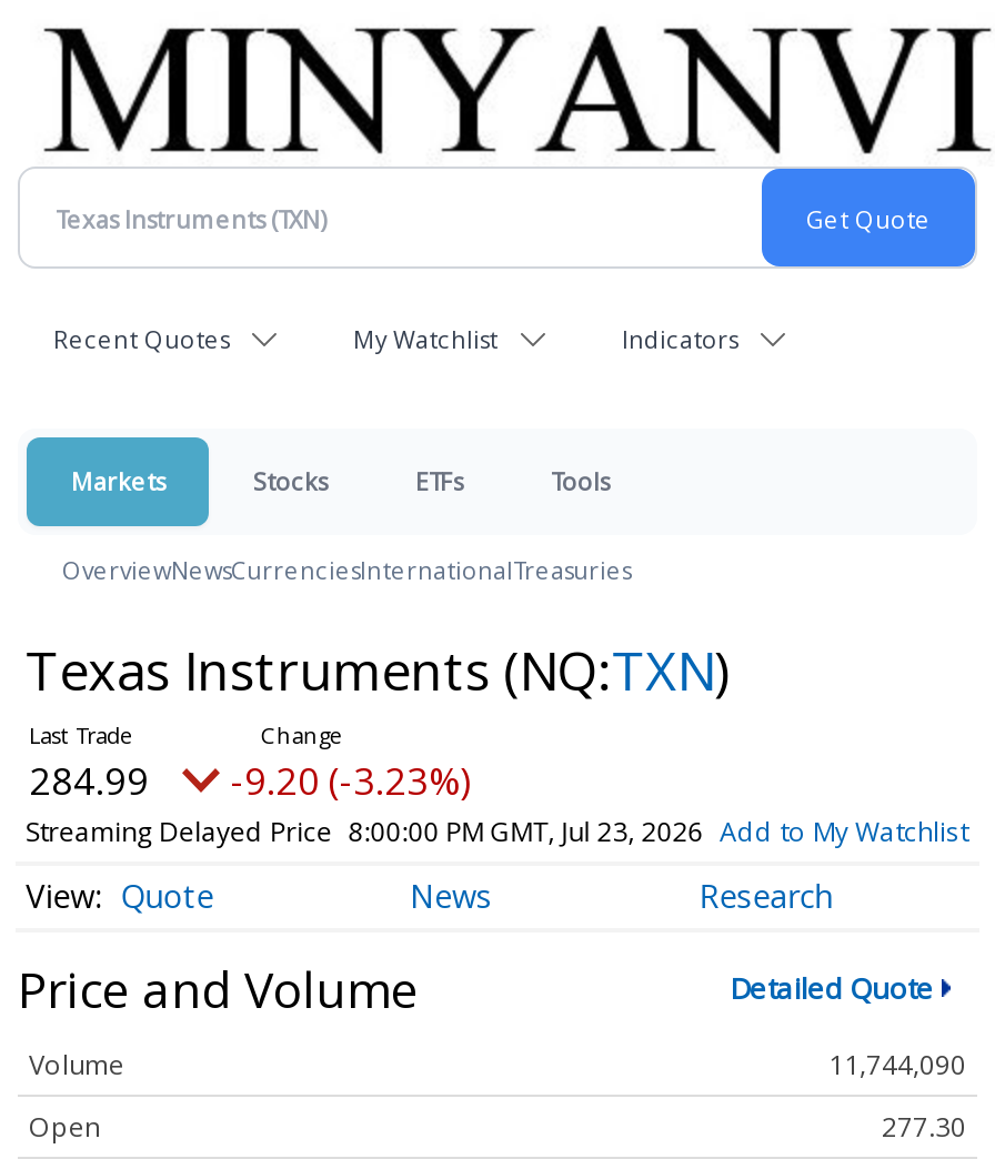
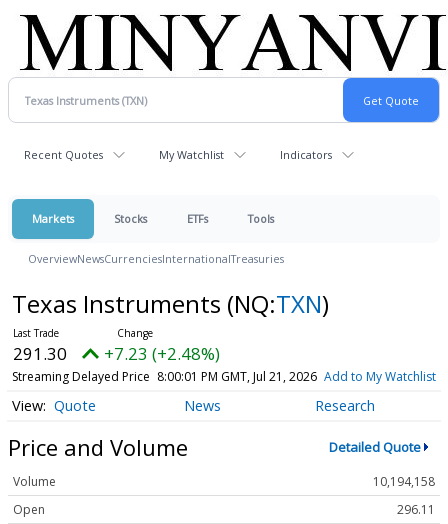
- 284.99
+ 291.30

- -9.20 (-3.23%)
+ +7.23 (+2.48%)

- Streaming Delayed Price 8:00:00 PM GMT, Jul 23, 2026 Add to My Watchlist
+ Streaming Delayed Price 8:00:01 PM GMT, Jul 21, 2026 Add to My Watchlist

- 11,744,090
+ 10,194,158

- 277.30
+ 296.11
